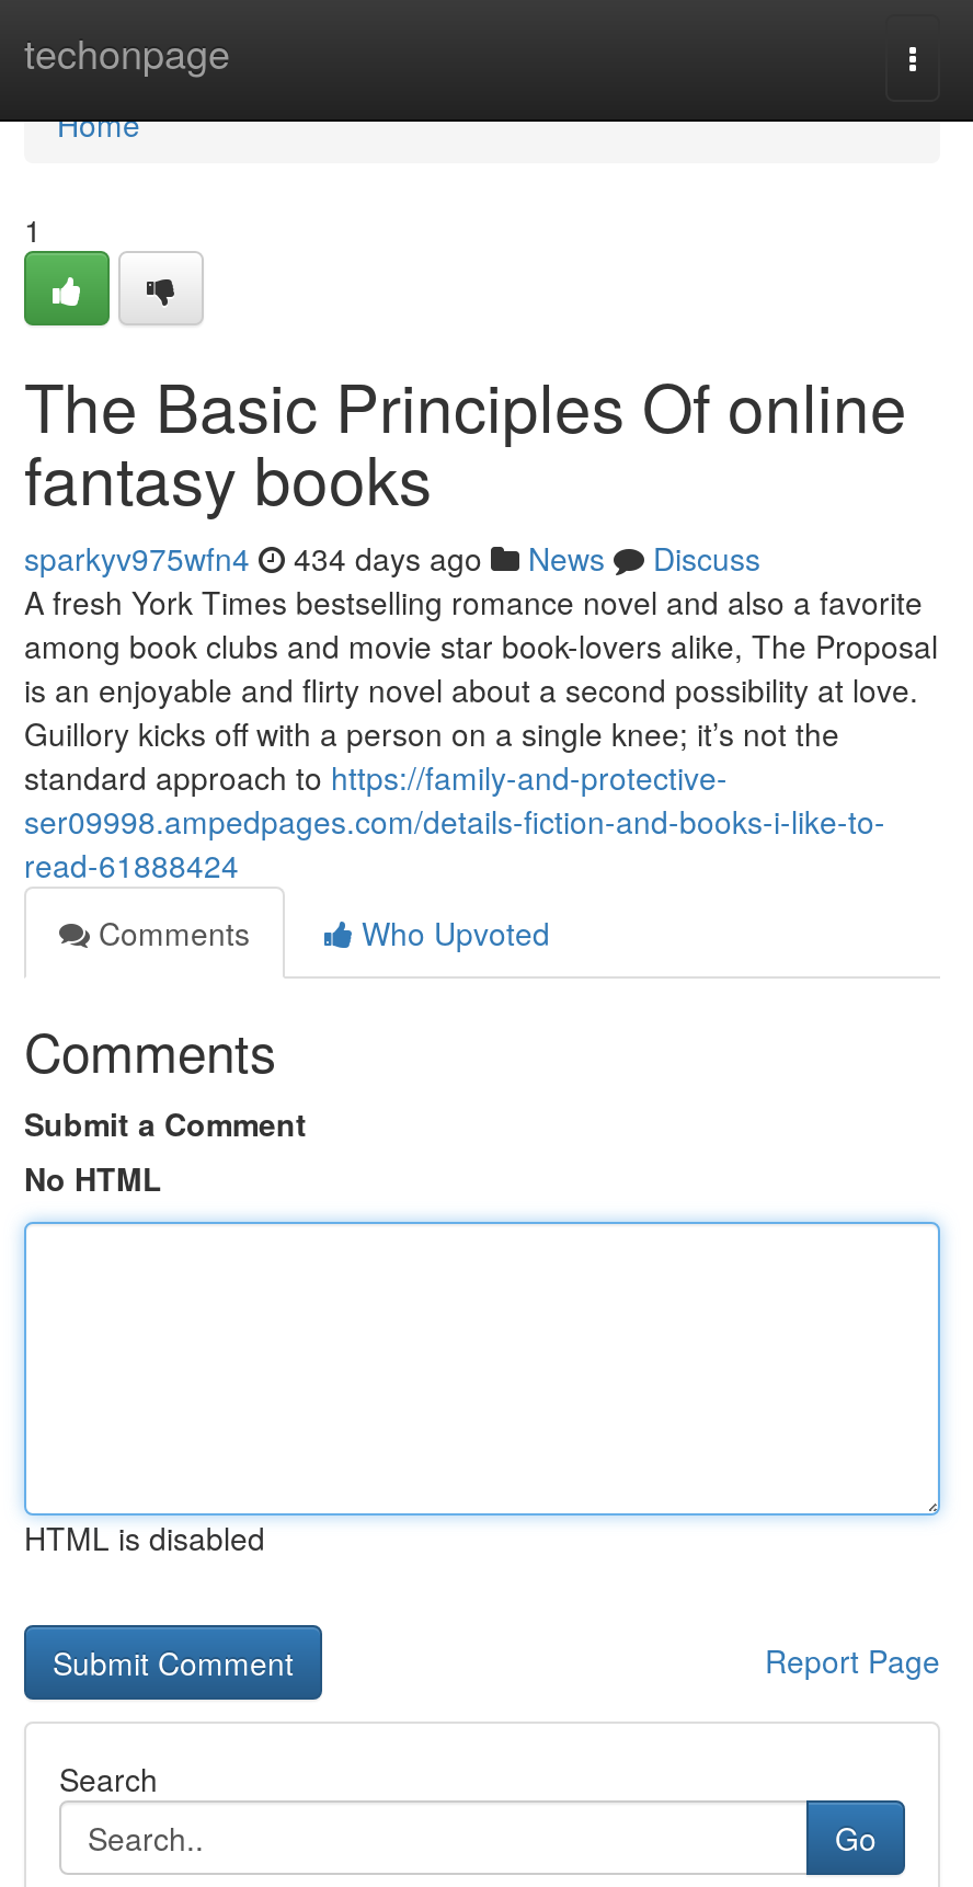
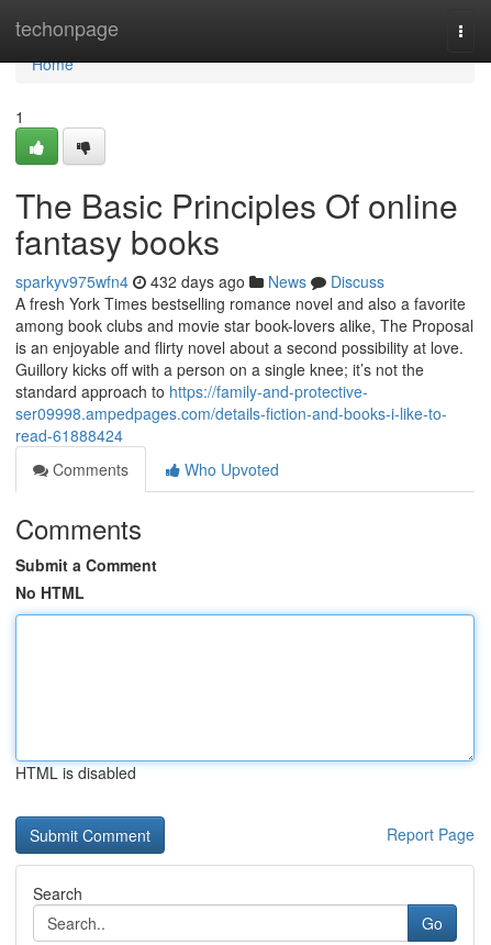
- sparkyv975wfn4 434 days ago News Discuss
+ sparkyv975wfn4 432 days ago News Discuss
